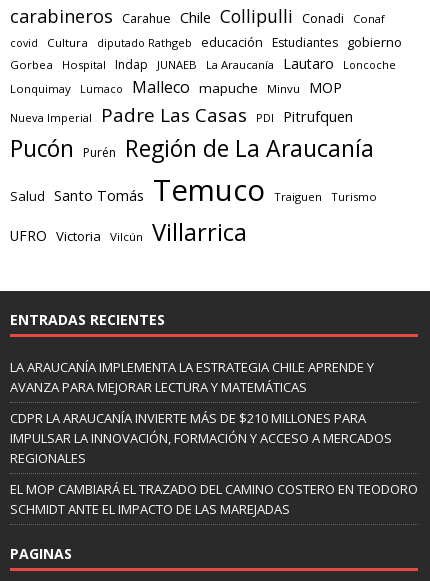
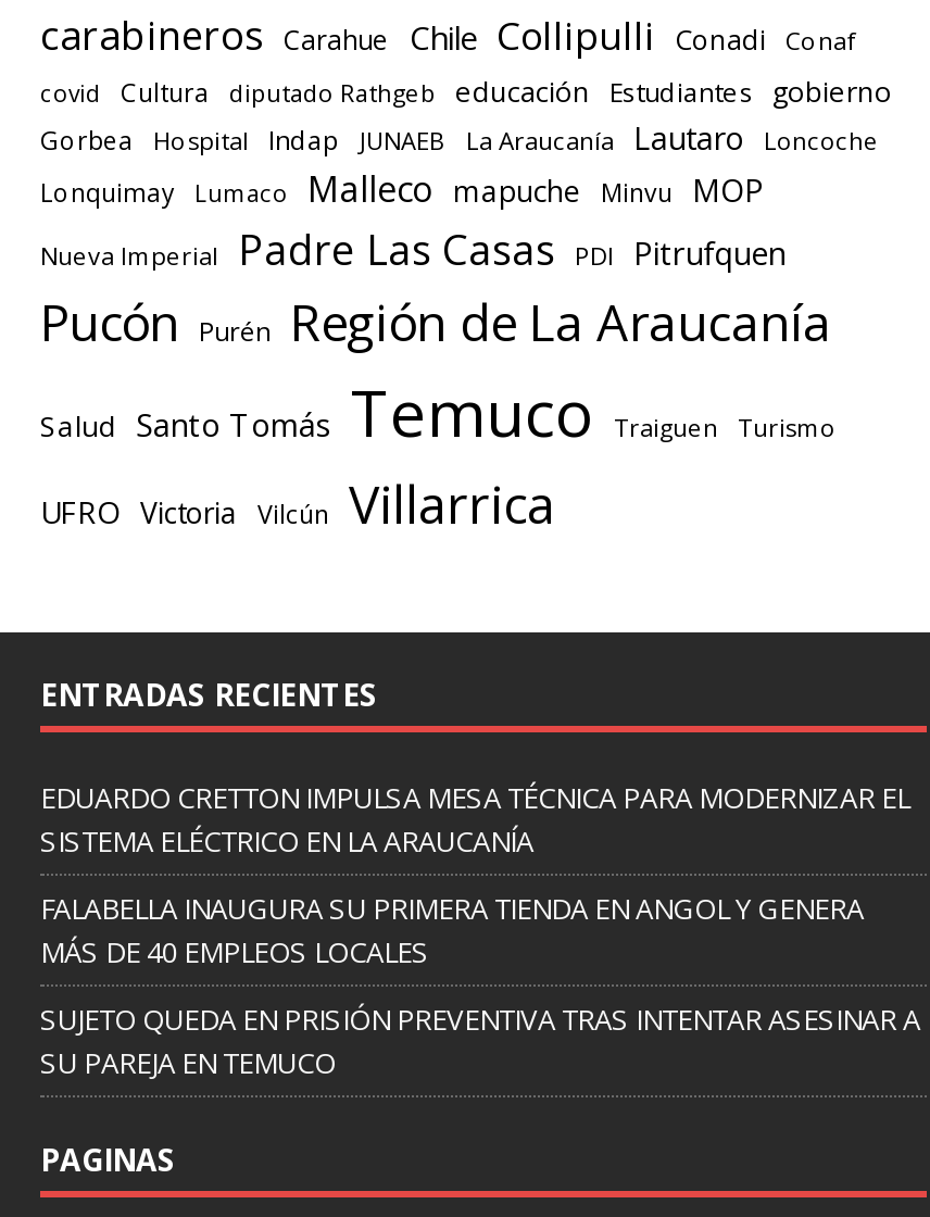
- LA ARAUCANÍA IMPLEMENTA LA ESTRATEGIA CHILE APRENDE Y
- AVANZA PARA MEJORAR LECTURA Y MATEMÁTICAS
+ EDUARDO CRETTON IMPULSA MESA TÉCNICA PARA MODERNIZAR EL
+ SISTEMA ELÉCTRICO EN LA ARAUCANÍA

- CDPR LA ARAUCANÍA INVIERTE MÁS DE $210 MILLONES PARA
- IMPULSAR LA INNOVACIÓN, FORMACIÓN Y ACCESO A MERCADOS
- REGIONALES
+ FALABELLA INAUGURA SU PRIMERA TIENDA EN ANGOL Y GENERA
+ MÁS DE 40 EMPLEOS LOCALES

- EL MOP CAMBIARÁ EL TRAZADO DEL CAMINO COSTERO EN TEODORO
- SCHMIDT ANTE EL IMPACTO DE LAS MAREJADAS
+ SUJETO QUEDA EN PRISIÓN PREVENTIVA TRAS INTENTAR ASESINAR A
+ SU PAREJA EN TEMUCO
